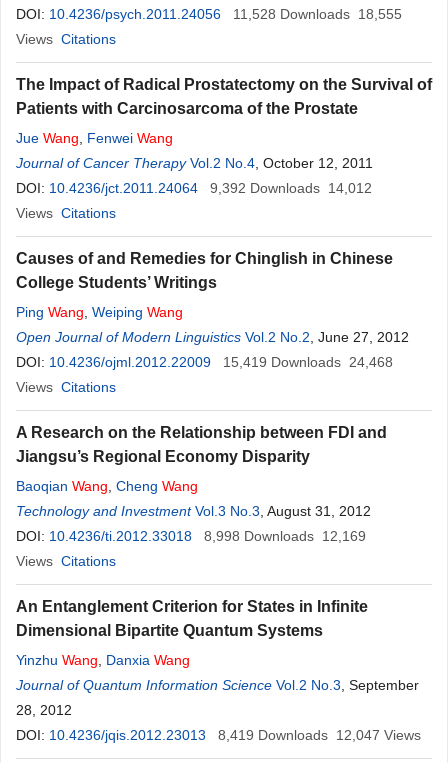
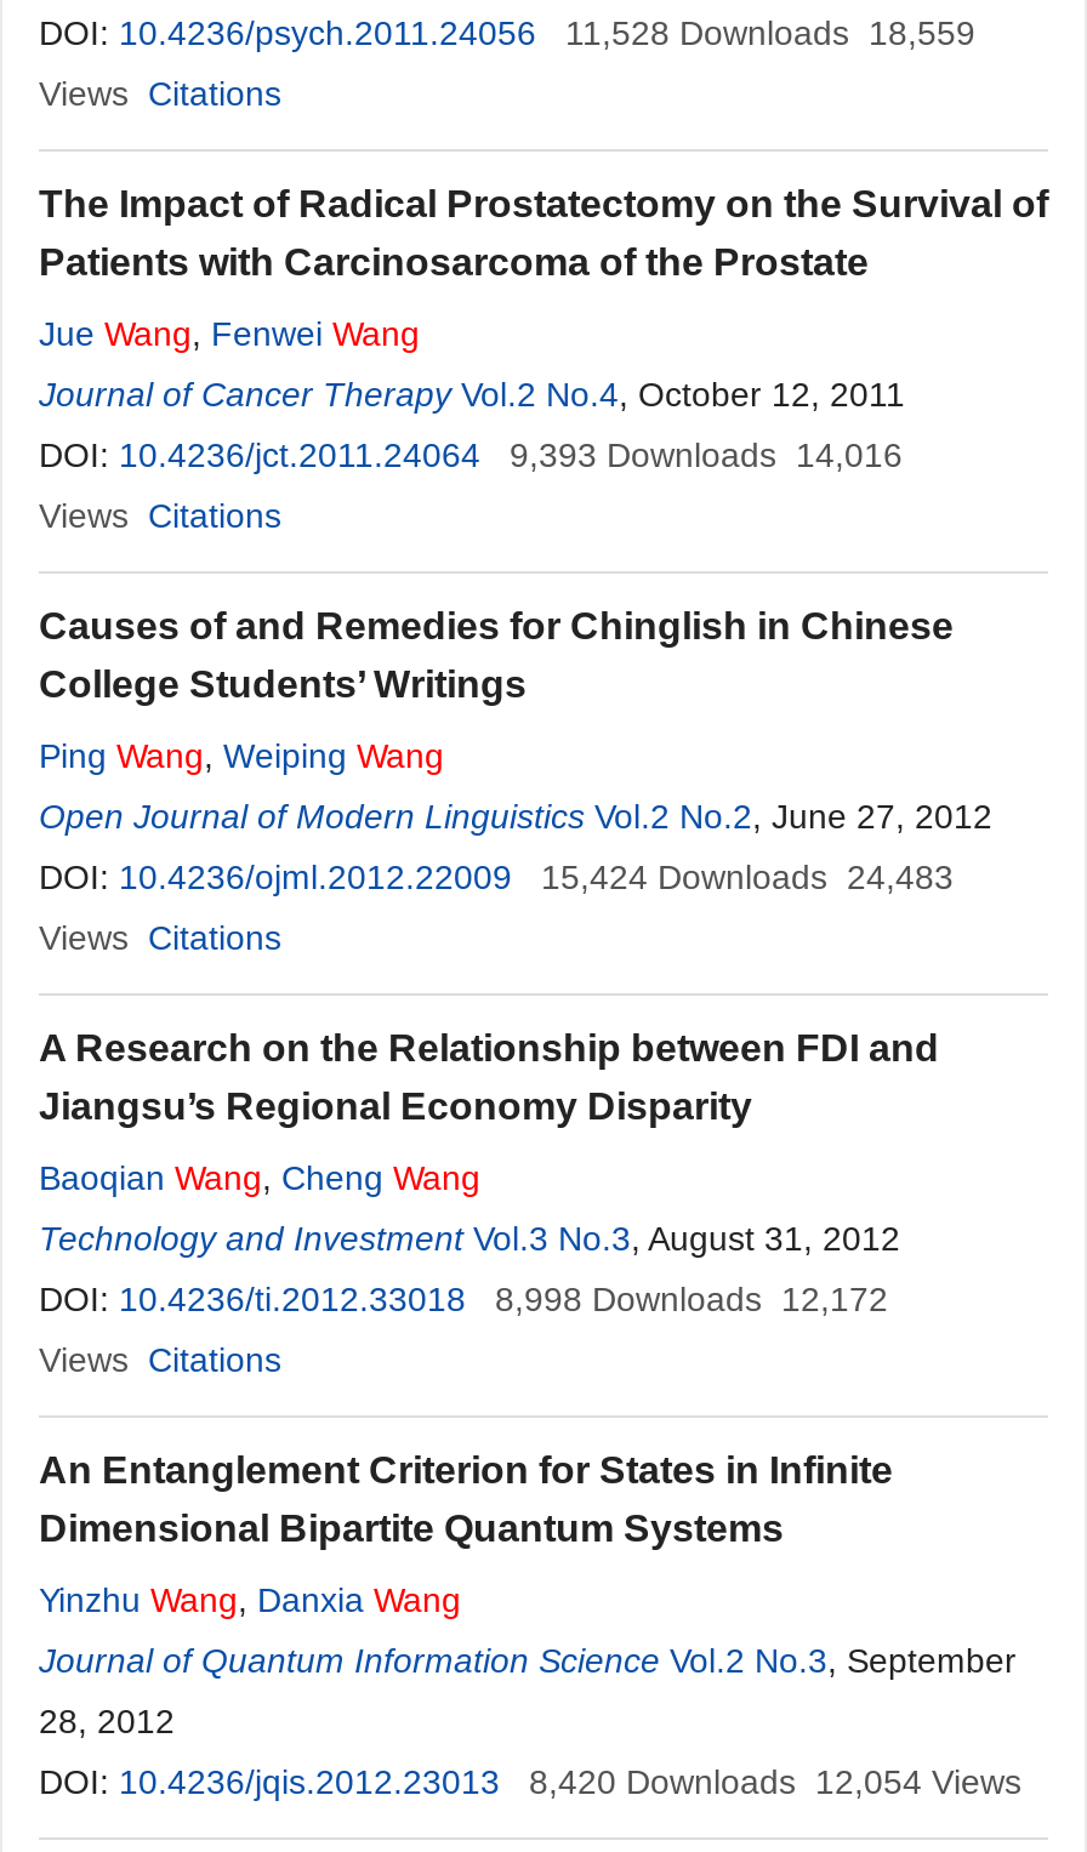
- DOI: 10.4236/psych.2011.24056 11,528 Downloads 18,555
+ DOI: 10.4236/psych.2011.24056 11,528 Downloads 18,559

- DOI: 10.4236/jct.2011.24064 9,392 Downloads 14,012
+ DOI: 10.4236/jct.2011.24064 9,393 Downloads 14,016

- DOI: 10.4236/ojml.2012.22009 15,419 Downloads 24,468
+ DOI: 10.4236/ojml.2012.22009 15,424 Downloads 24,483

- DOI: 10.4236/ti.2012.33018 8,998 Downloads 12,169
+ DOI: 10.4236/ti.2012.33018 8,998 Downloads 12,172

- 8,419 Downloads 12,047 Views
+ 8,420 Downloads 12,054 Views
